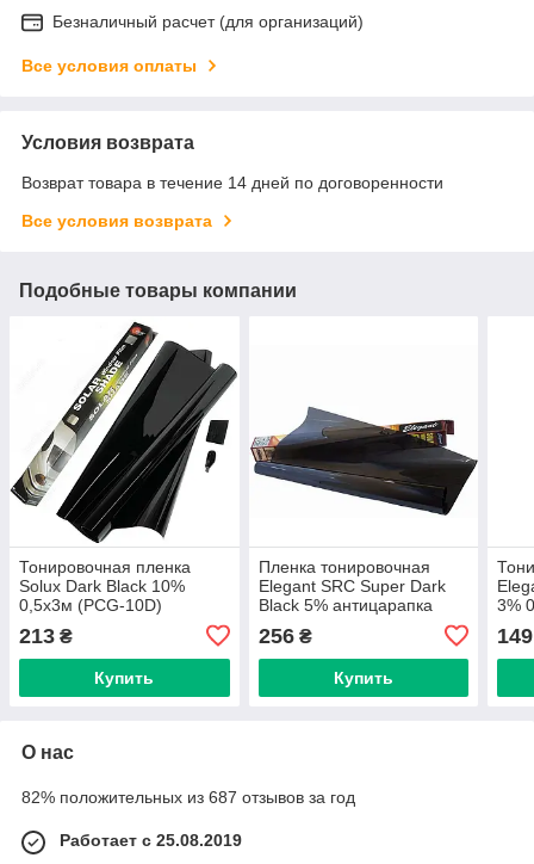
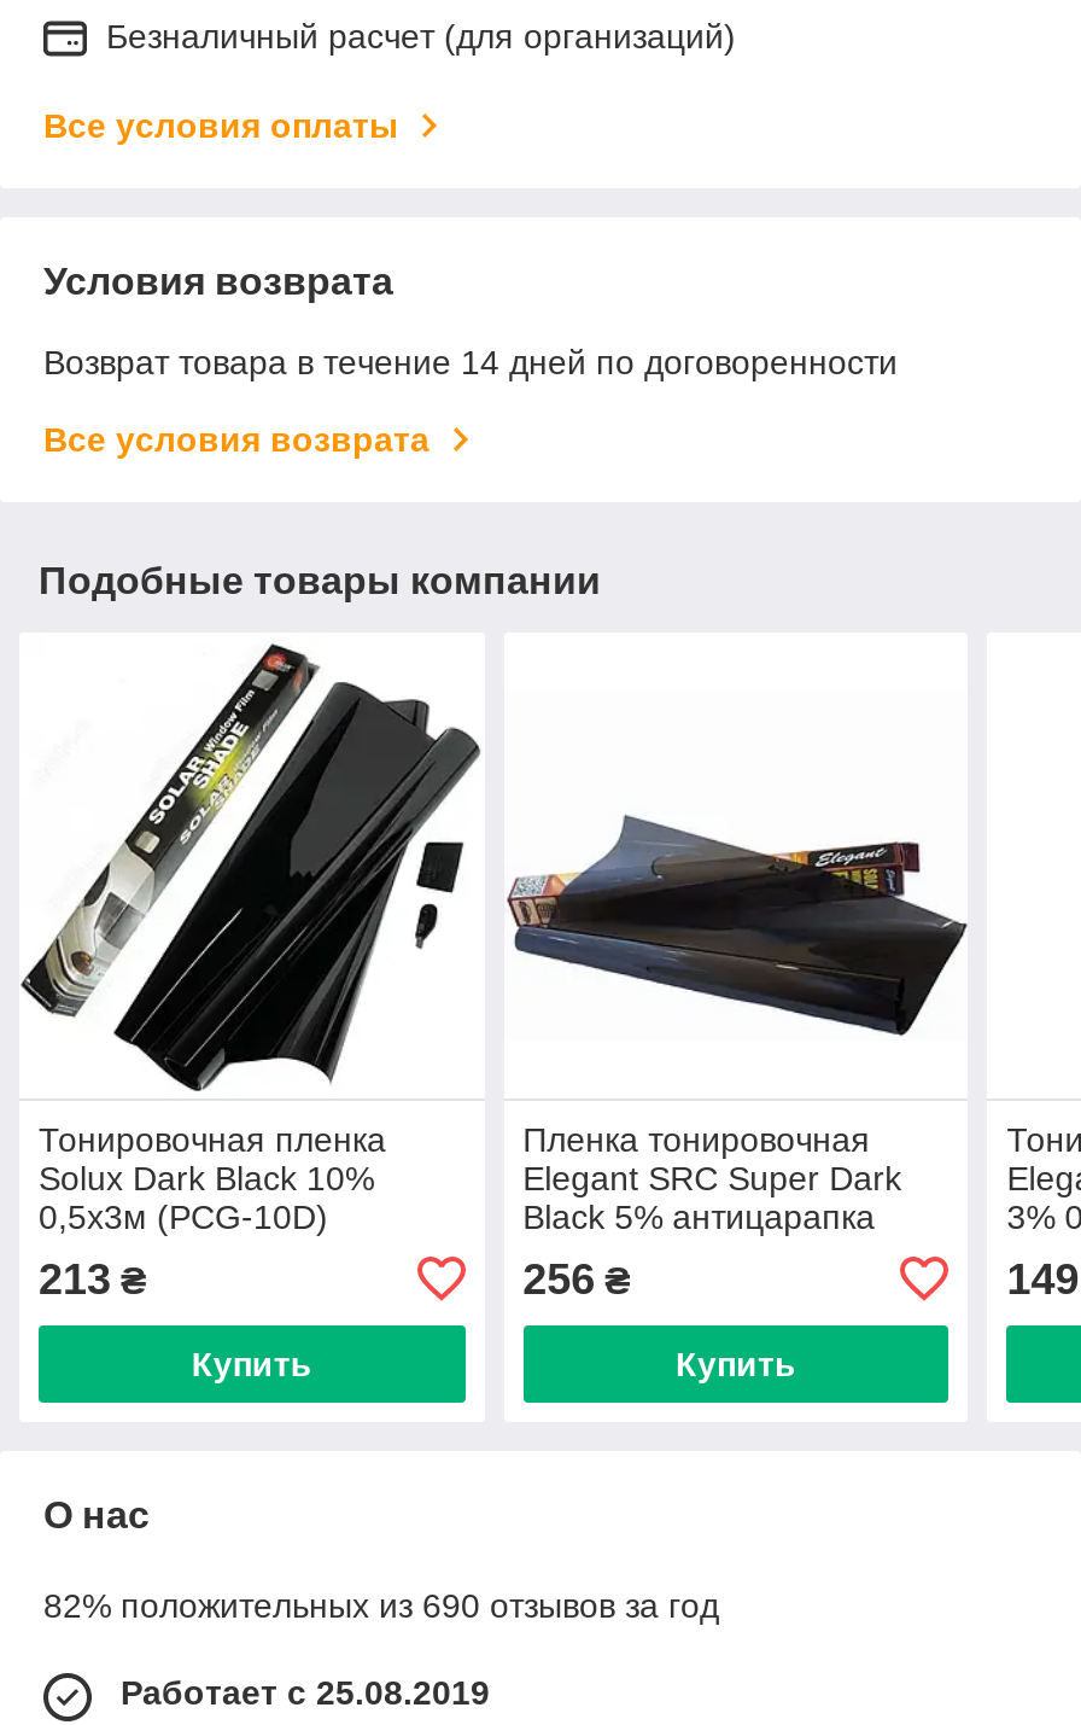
- 82% положительных из 687 отзывов за год
+ 82% положительных из 690 отзывов за год
